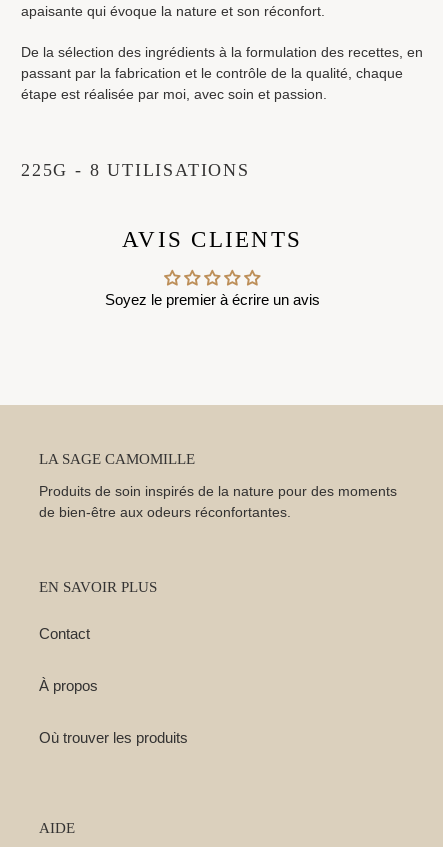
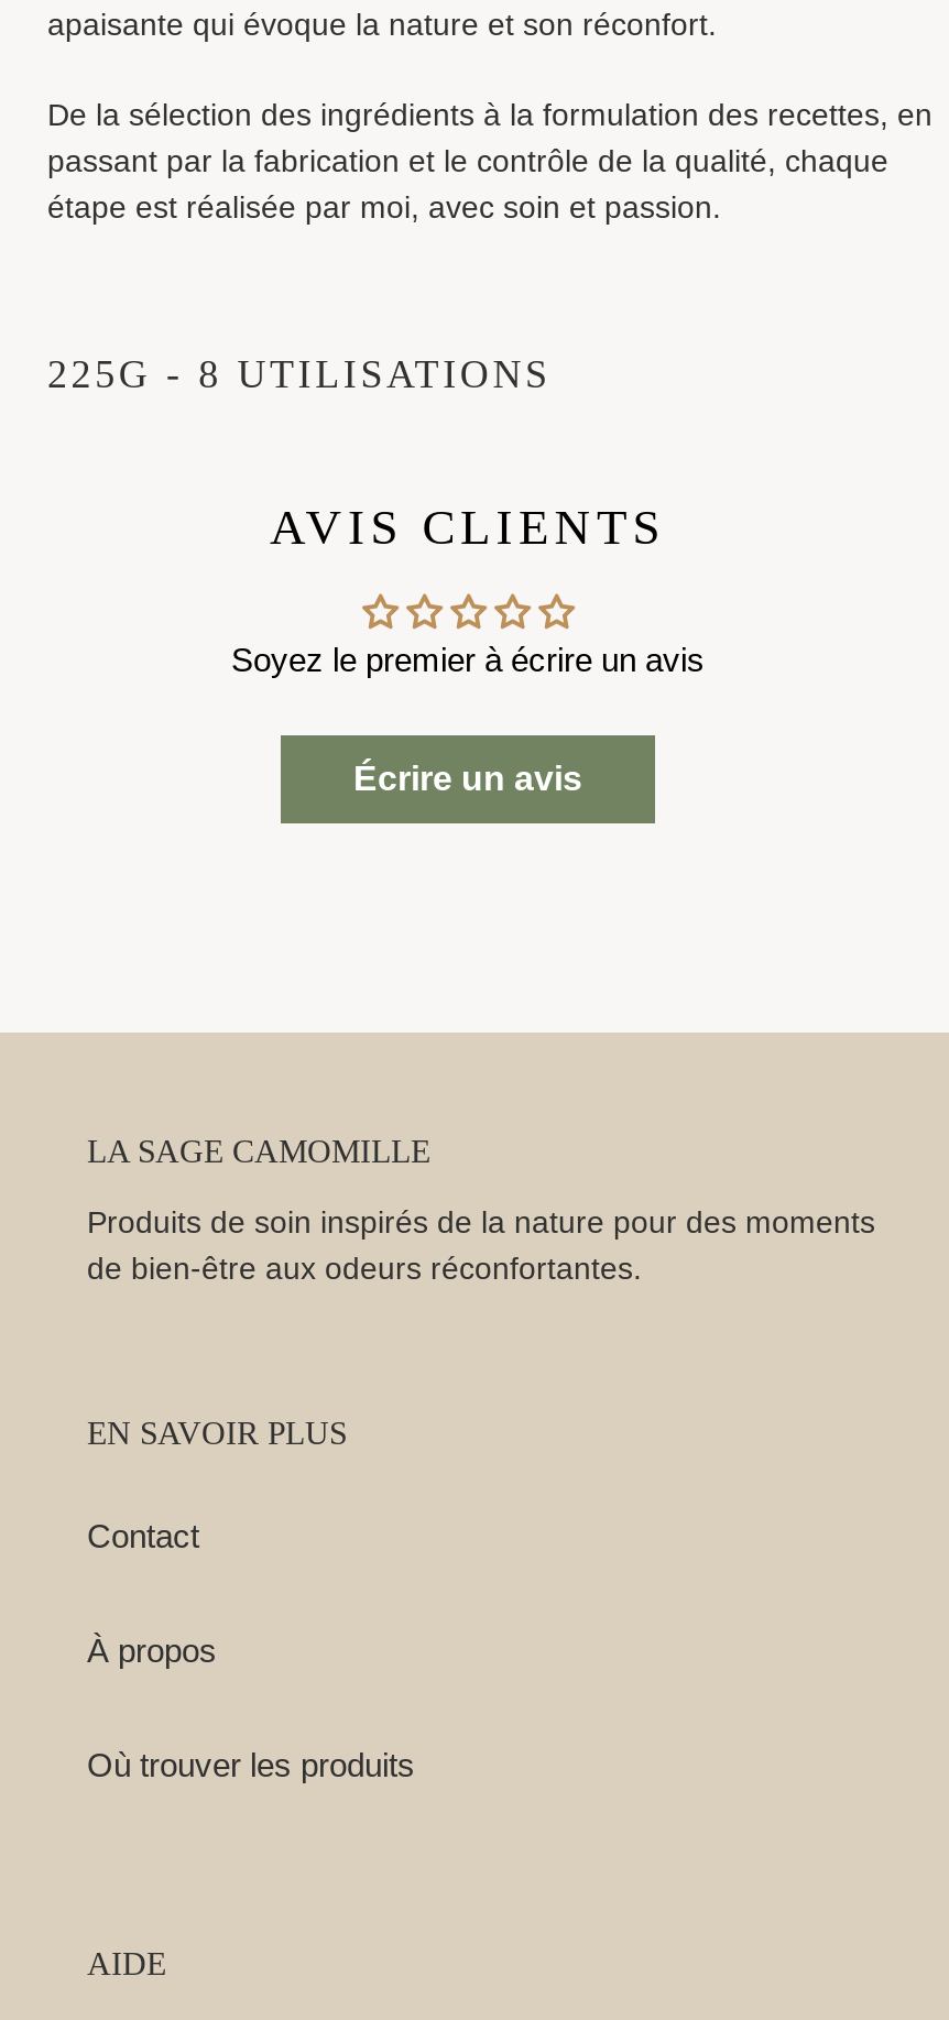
+ Écrire un avis
